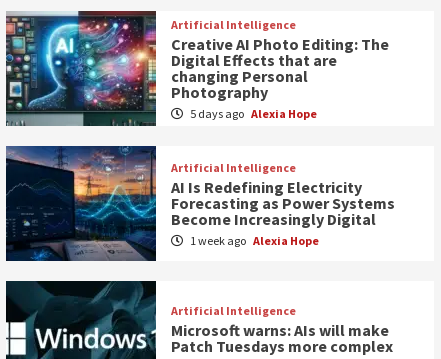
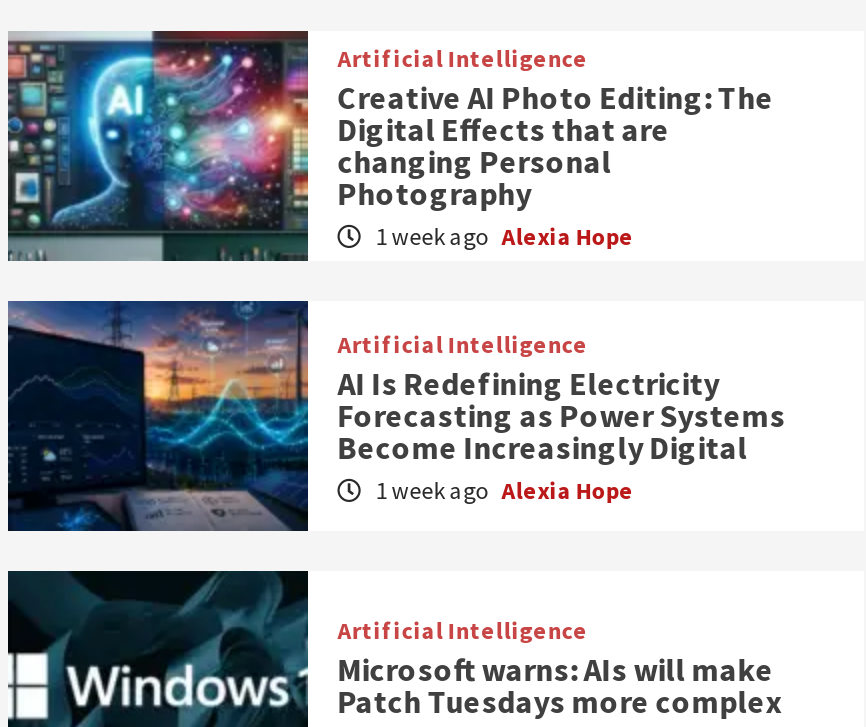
- 5 days ago Alexia Hope
+ 1 week ago Alexia Hope
